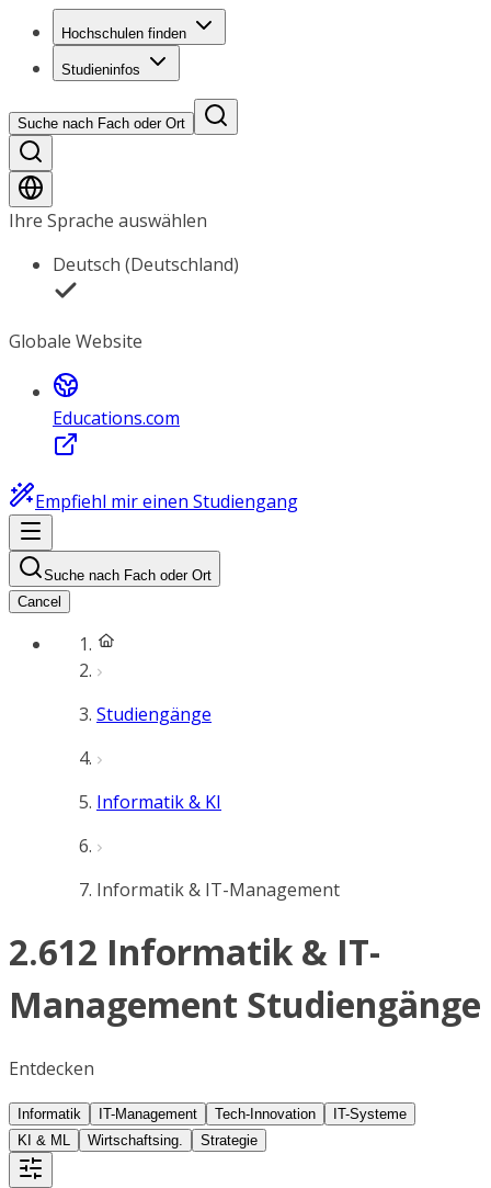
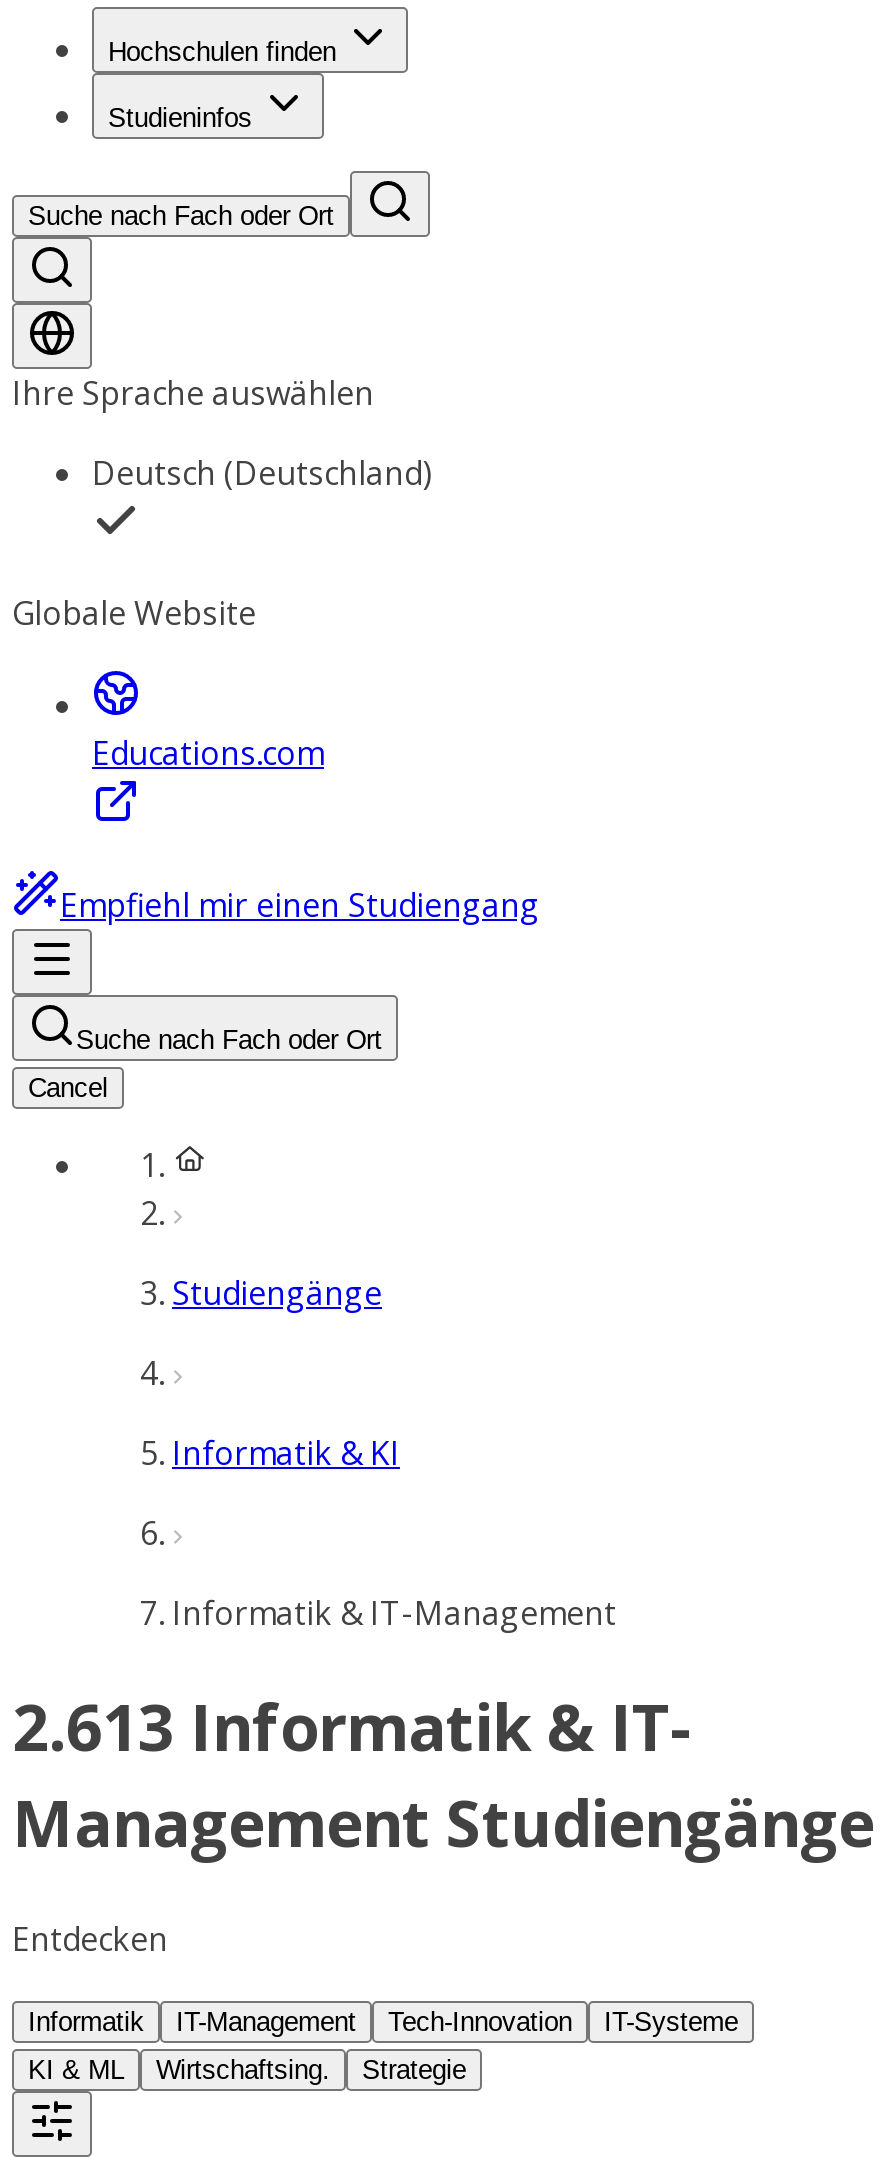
- 2.612 Informatik & IT-
+ 2.613 Informatik & IT-
